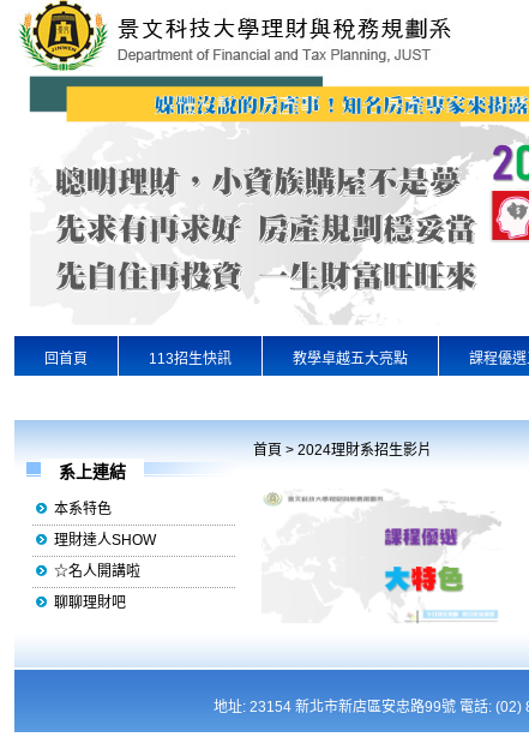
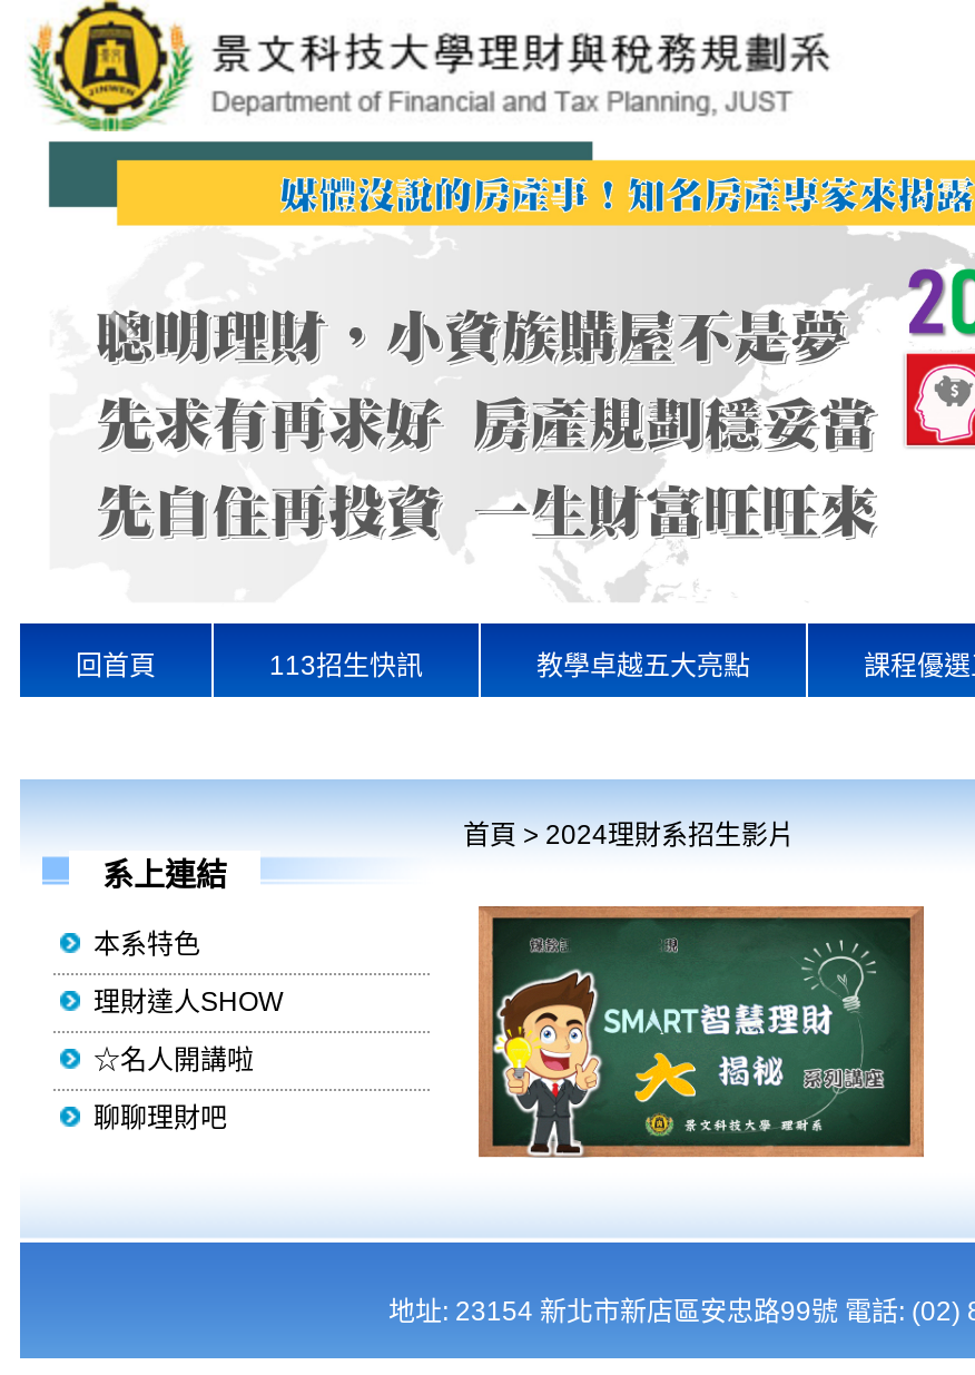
- [image]
+ [image]
